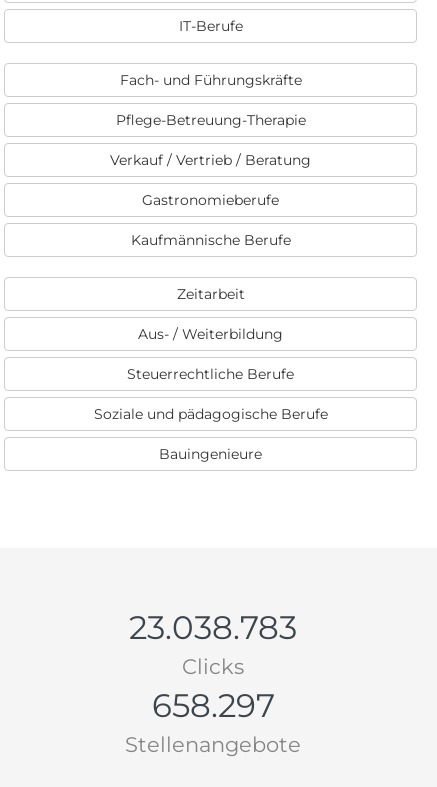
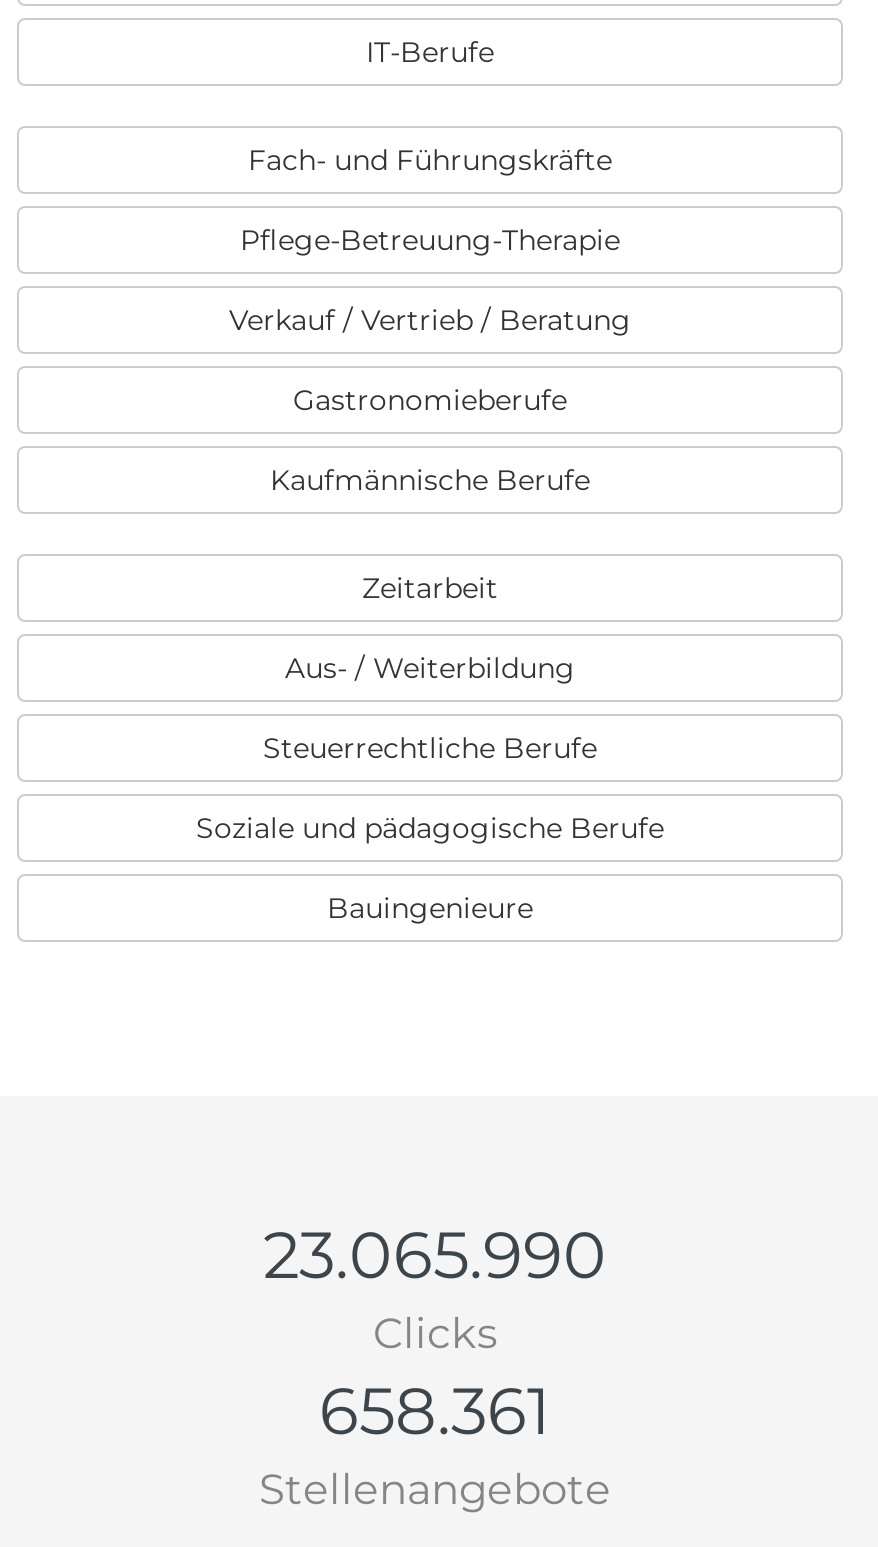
- 23.038.783
+ 23.065.990

- 658.297
+ 658.361
